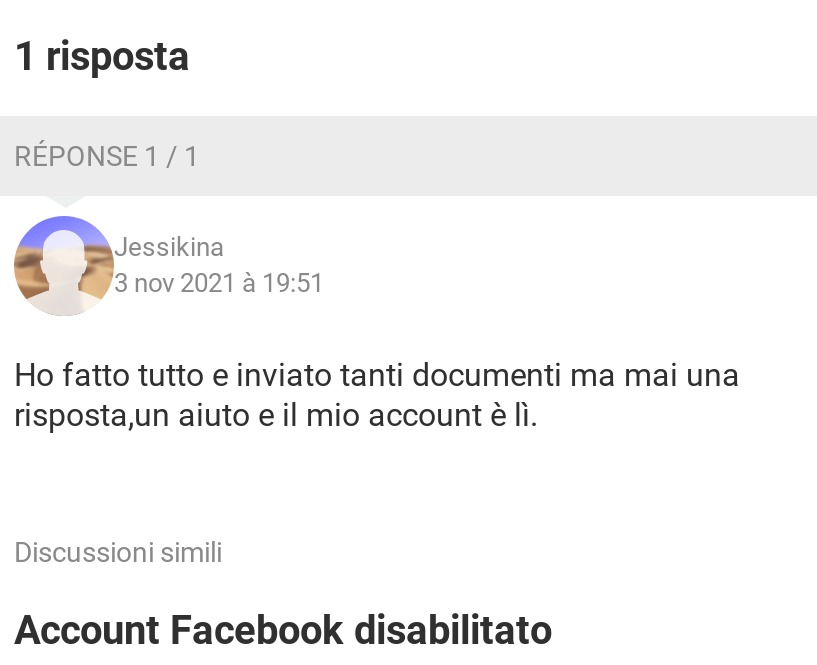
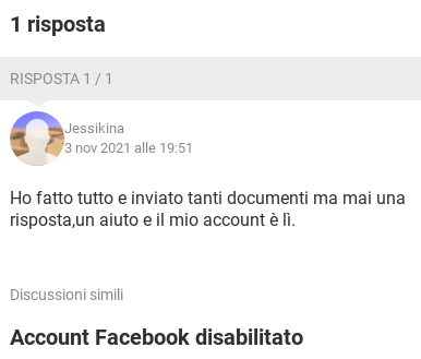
- RÉPONSE 1 / 1
+ RISPOSTA 1 / 1

- 3 nov 2021 à 19:51
+ 3 nov 2021 alle 19:51
